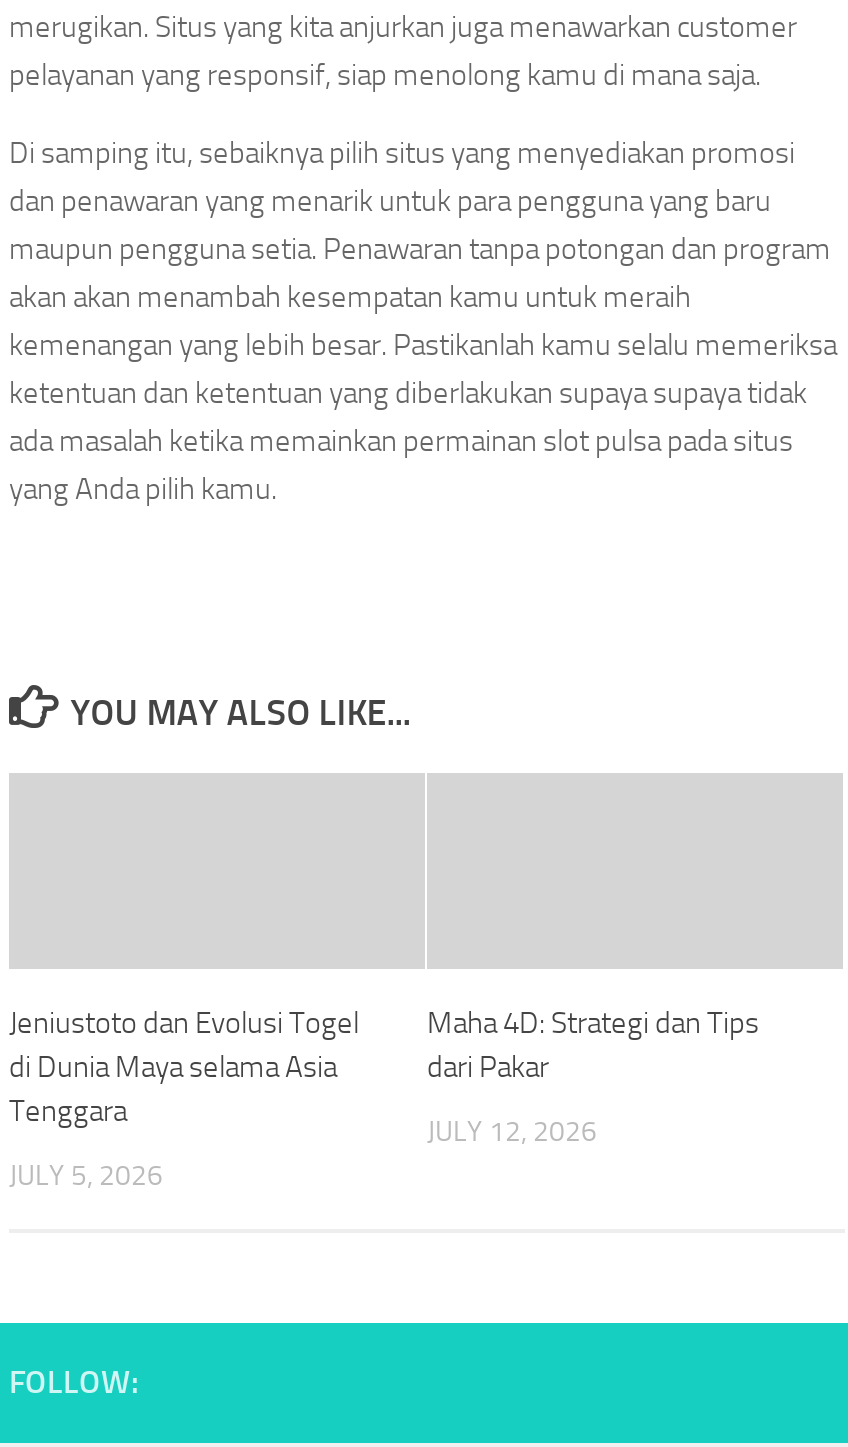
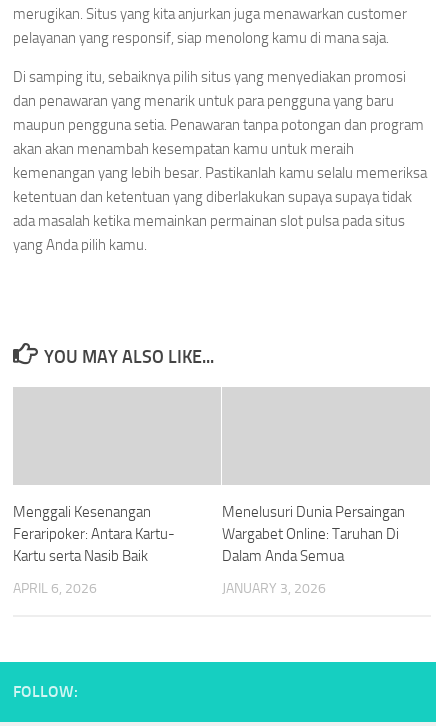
- Jeniustoto dan Evolusi Togel
- di Dunia Maya selama Asia
- Tenggara
+ Menggali Kesenangan
+ Feraripoker: Antara Kartu-
+ Kartu serta Nasib Baik

- Maha 4D: Strategi dan Tips
- dari Pakar
+ Menelusuri Dunia Persaingan
+ Wargabet Online: Taruhan Di
+ Dalam Anda Semua

- JULY 12, 2026
+ JANUARY 3, 2026

- JULY 5, 2026
+ APRIL 6, 2026
